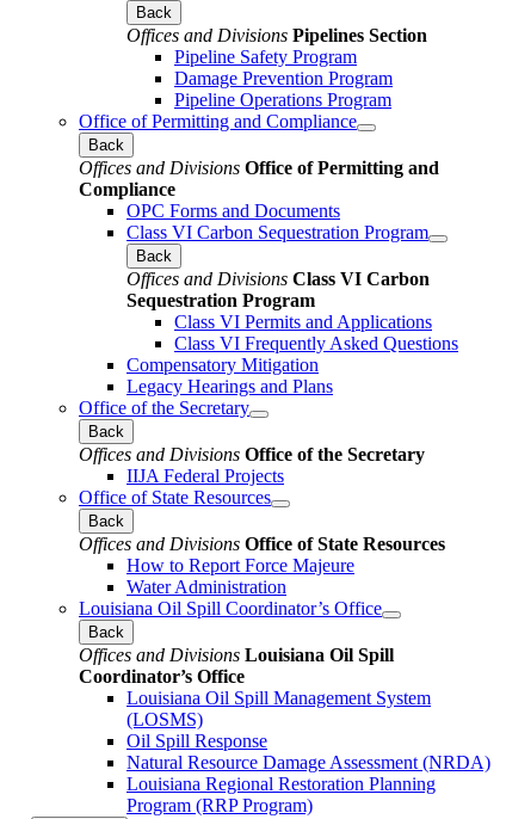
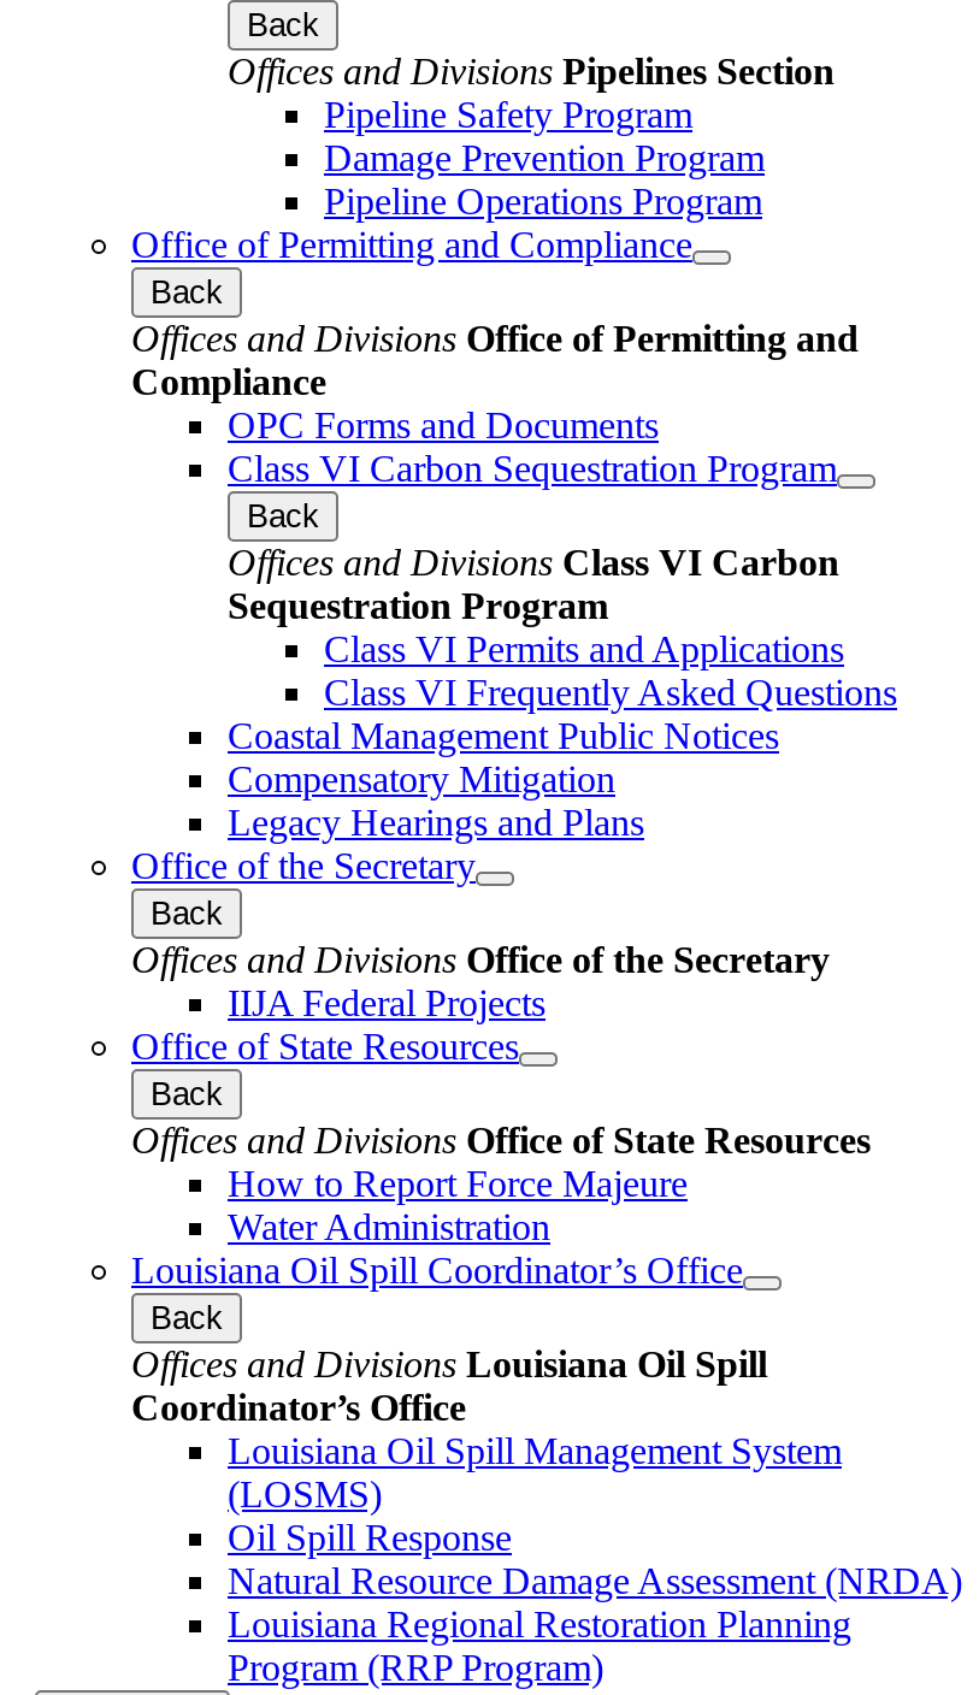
+ Coastal Management Public Notices
